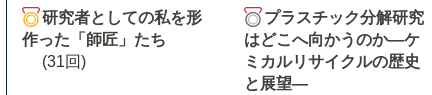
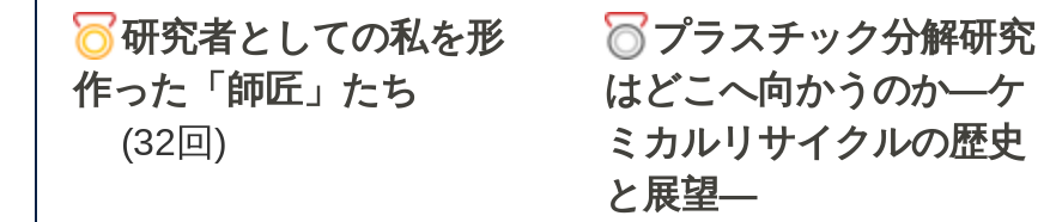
- (31回)
+ (32回)
